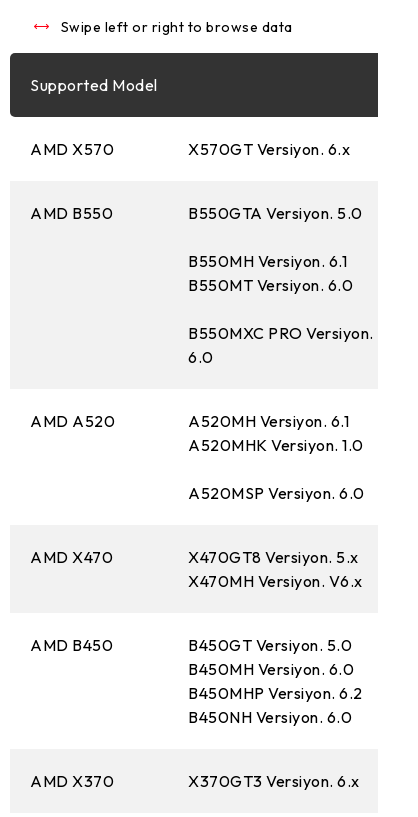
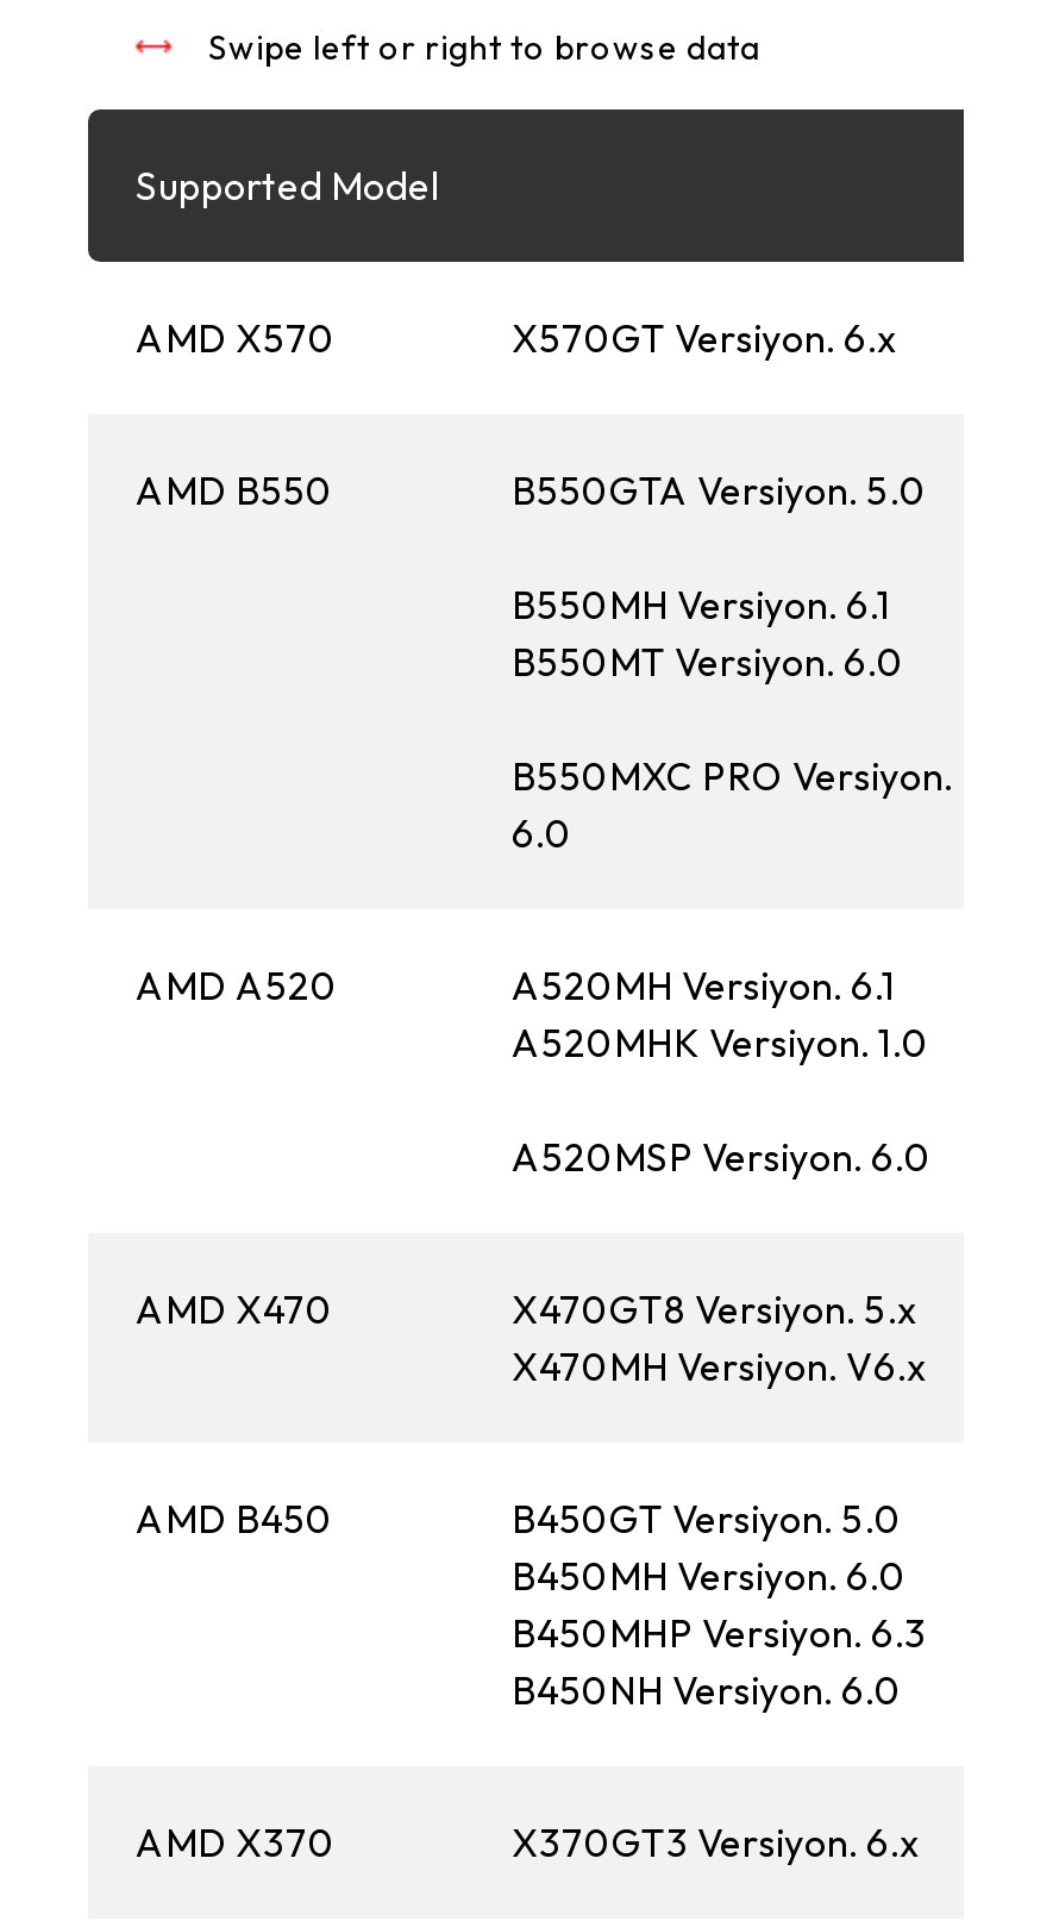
- B450MHP Versiyon. 6.2
+ B450MHP Versiyon. 6.3
